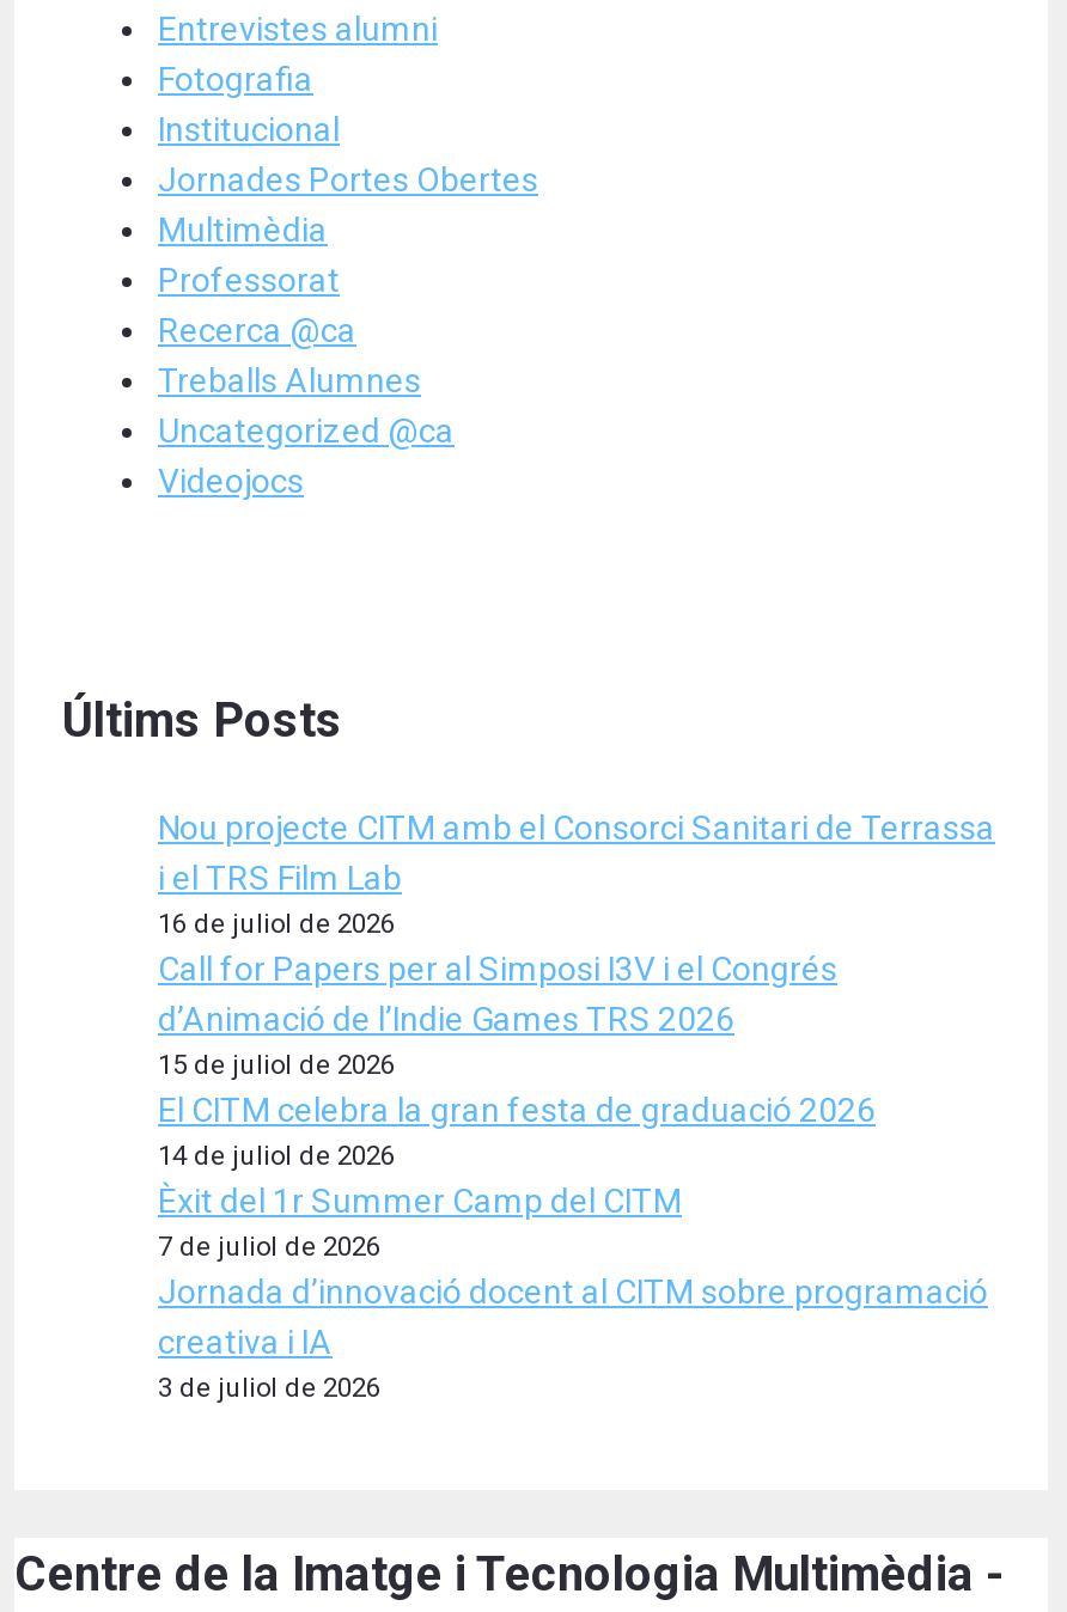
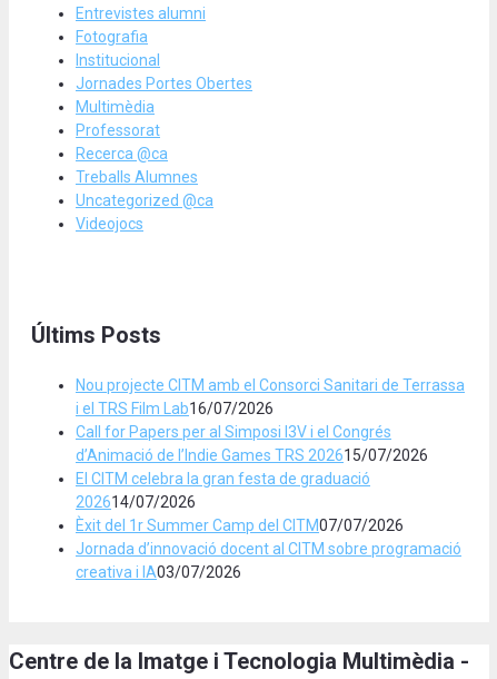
- i el TRS Film Lab
- 16 de juliol de 2026
+ i el TRS Film Lab16/07/2026

- d’Animació de l’Indie Games TRS 2026
- 15 de juliol de 2026
- El CITM celebra la gran festa de graduació 2026
- 14 de juliol de 2026
- Èxit del 1r Summer Camp del CITM
- 7 de juliol de 2026
+ d’Animació de l’Indie Games TRS 202615/07/2026
+ El CITM celebra la gran festa de graduació
+ 202614/07/2026
+ Èxit del 1r Summer Camp del CITM07/07/2026

- creativa i IA
- 3 de juliol de 2026
+ creativa i IA03/07/2026
